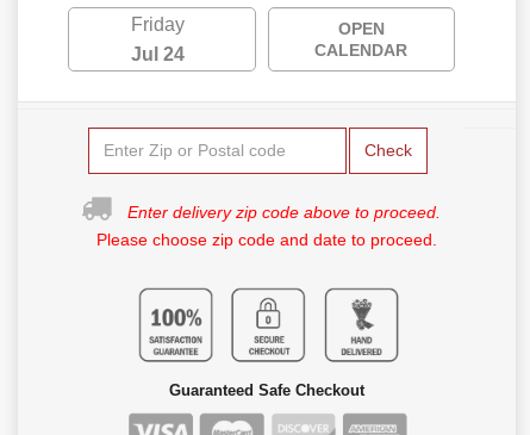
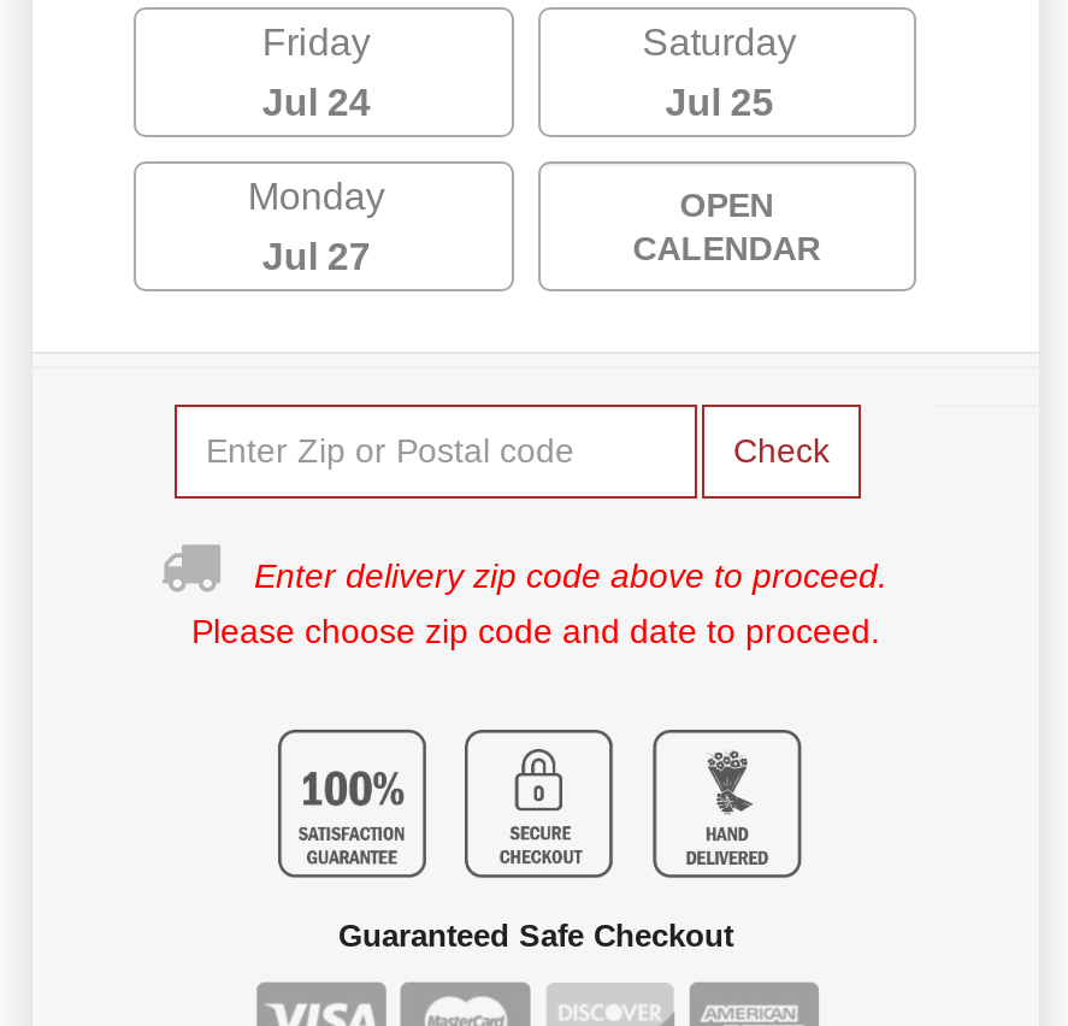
+ Saturday
+ Jul 25
+ Monday
+ Jul 27
